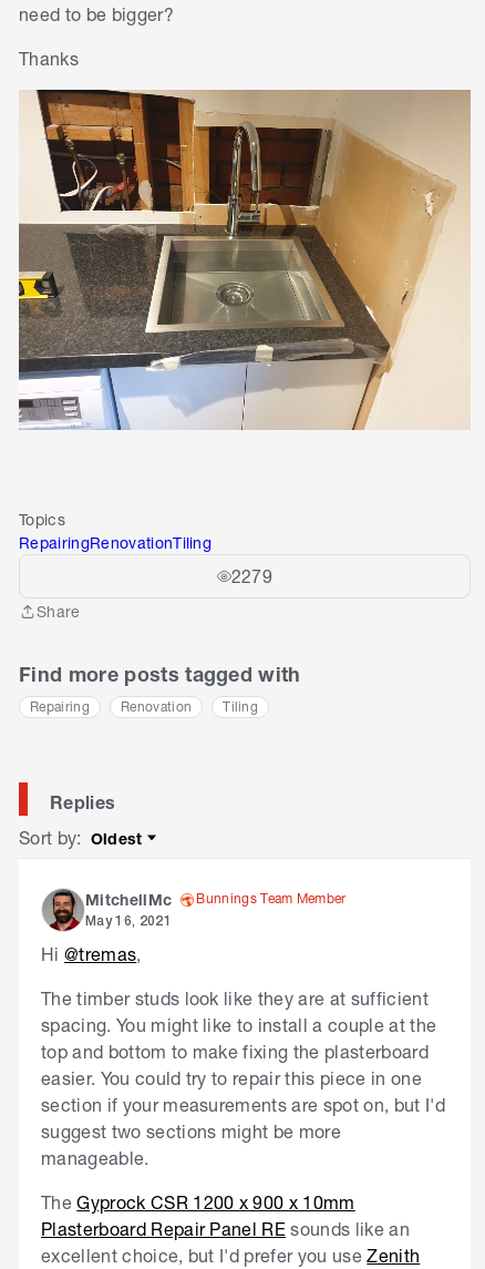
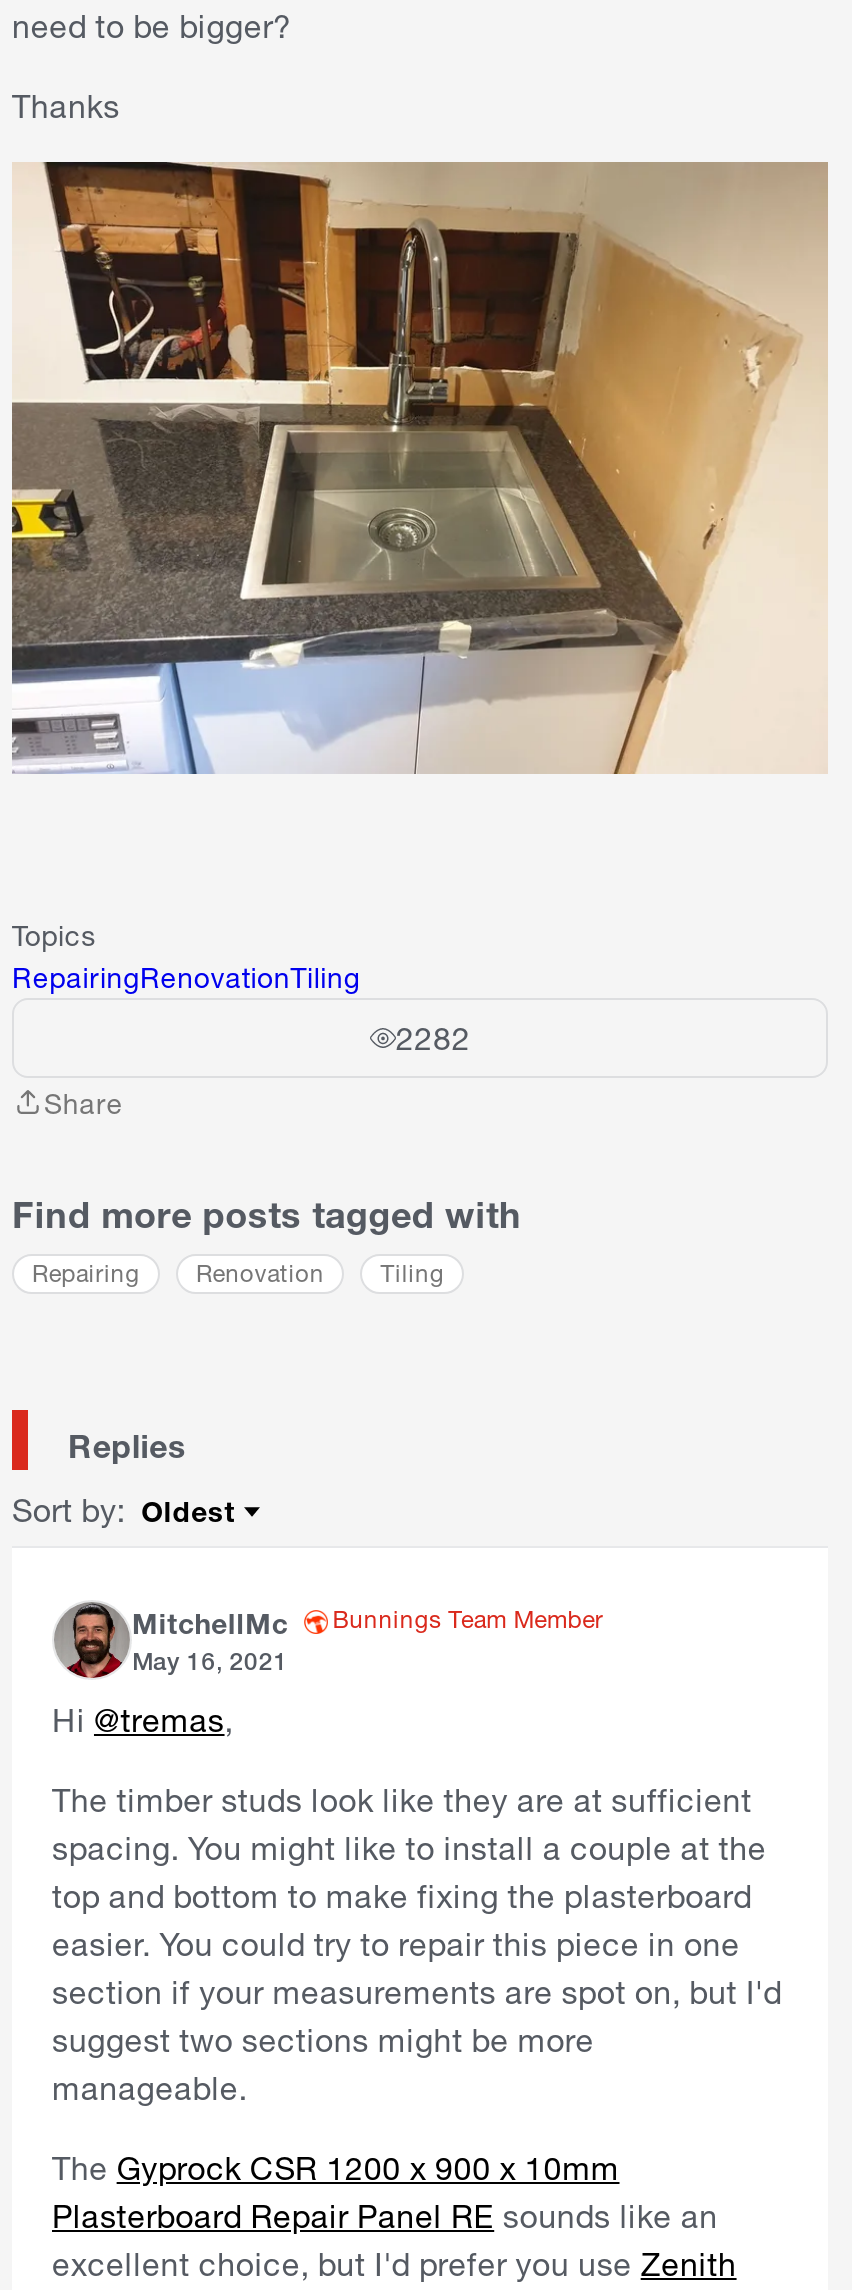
- 2279
+ 2282
